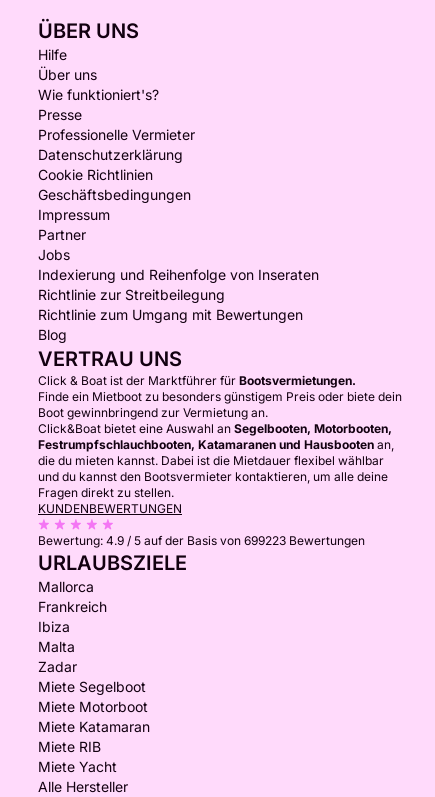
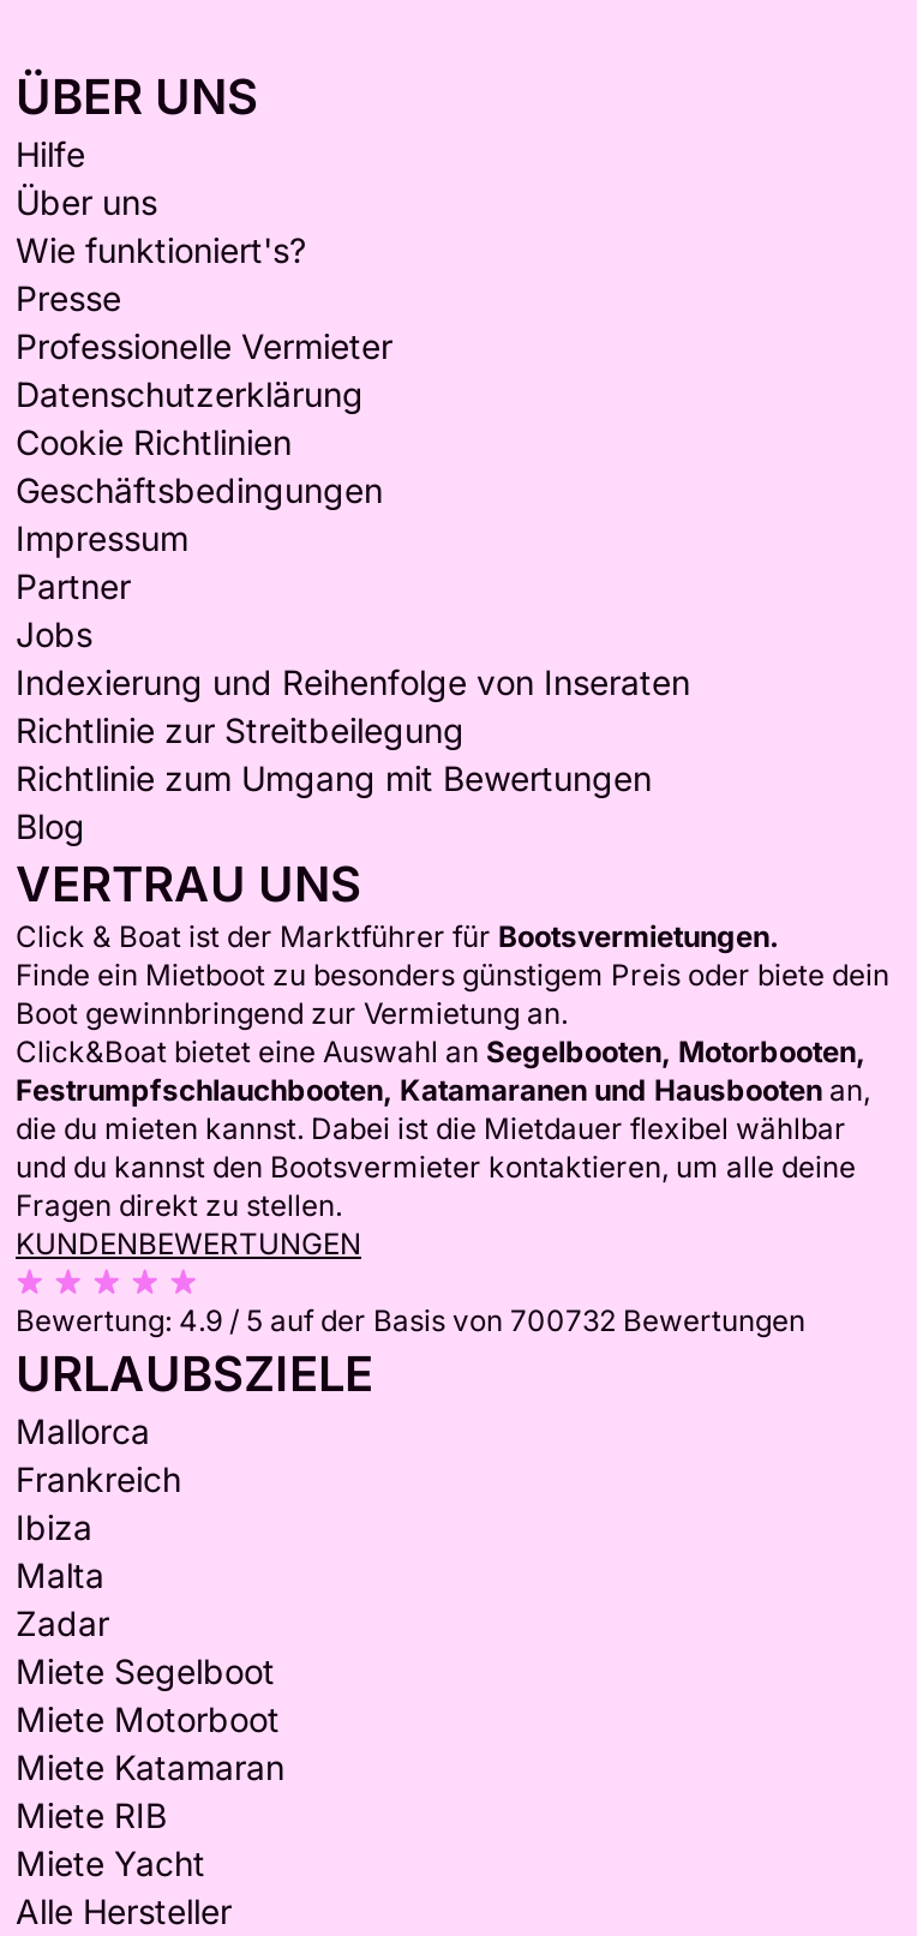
- Bewertung: 4.9 / 5 auf der Basis von 699223 Bewertungen
+ Bewertung: 4.9 / 5 auf der Basis von 700732 Bewertungen
